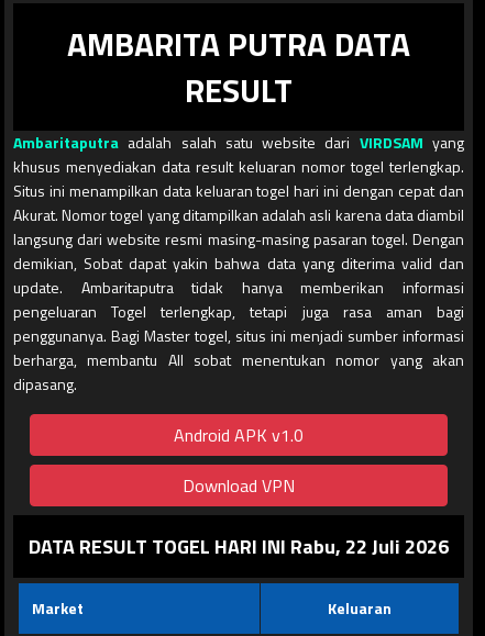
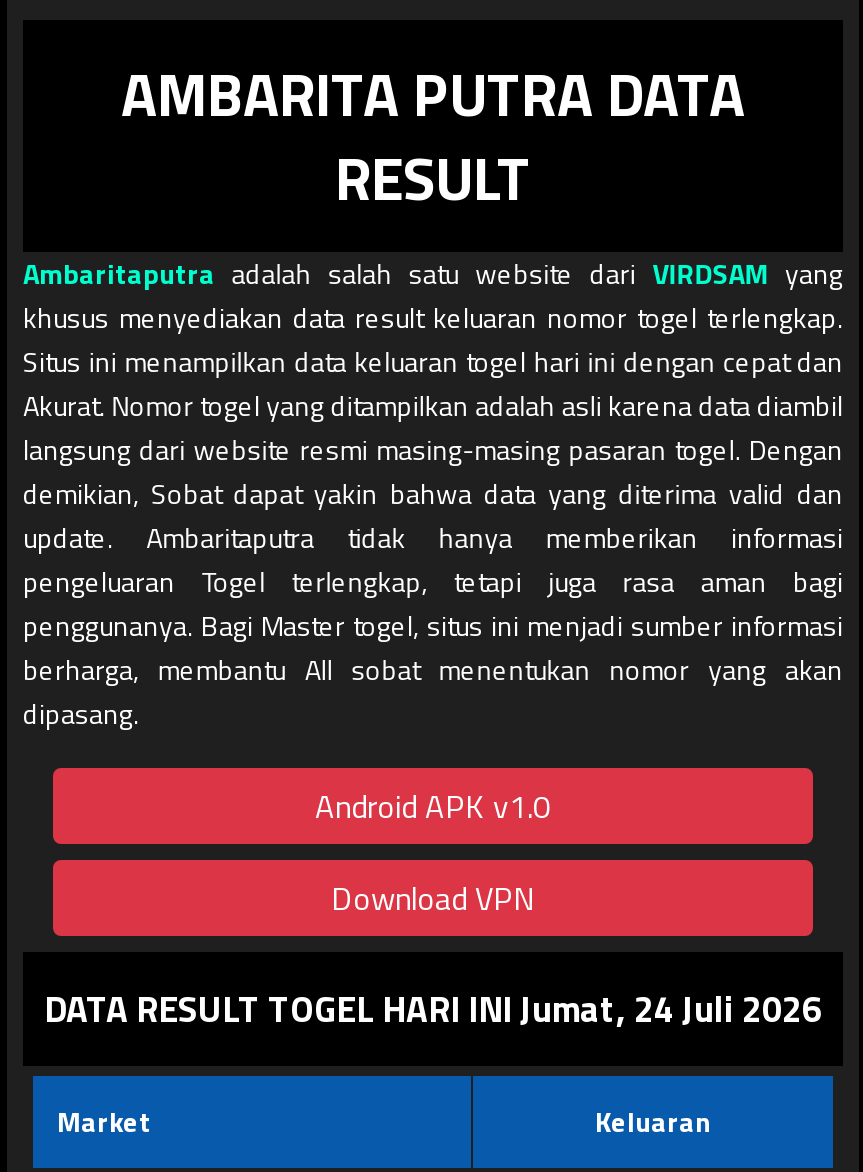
- DATA RESULT TOGEL HARI INI Rabu, 22 Juli 2026
+ DATA RESULT TOGEL HARI INI Jumat, 24 Juli 2026
